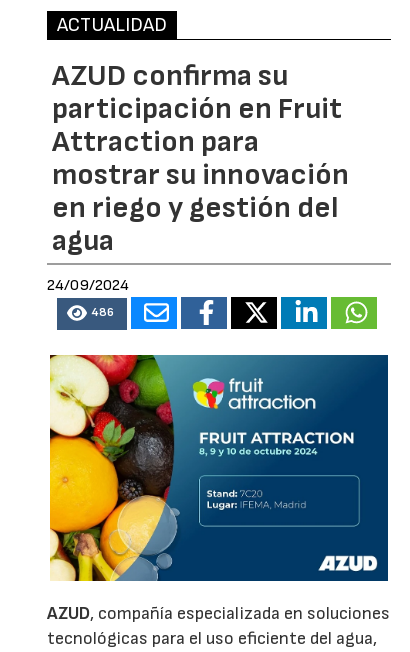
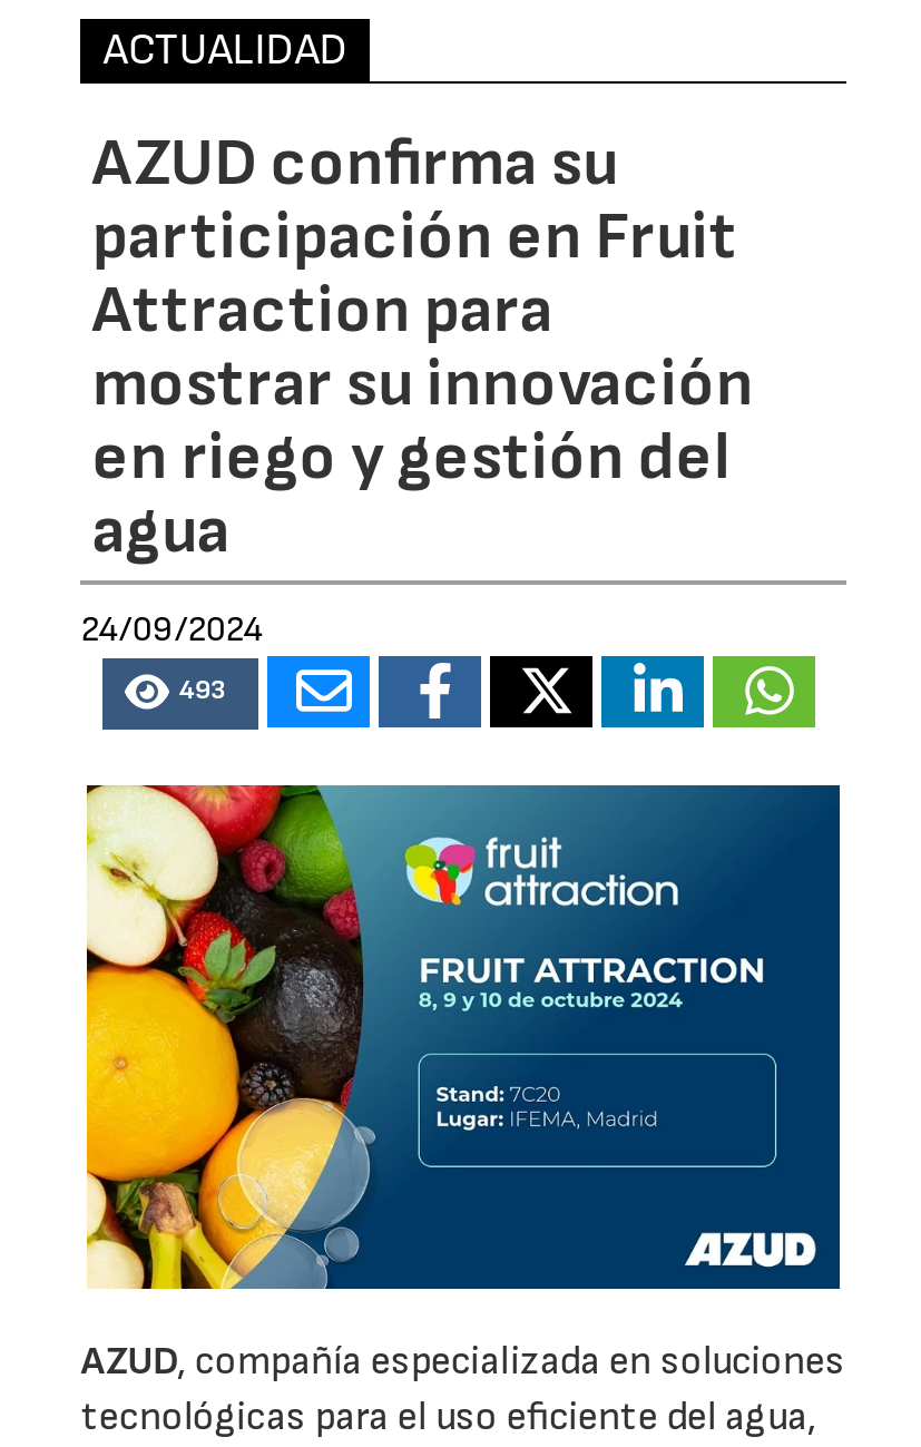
- 486
+ 493
